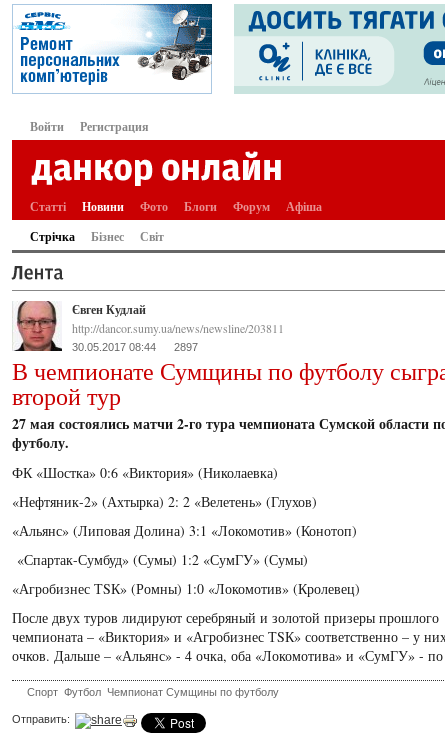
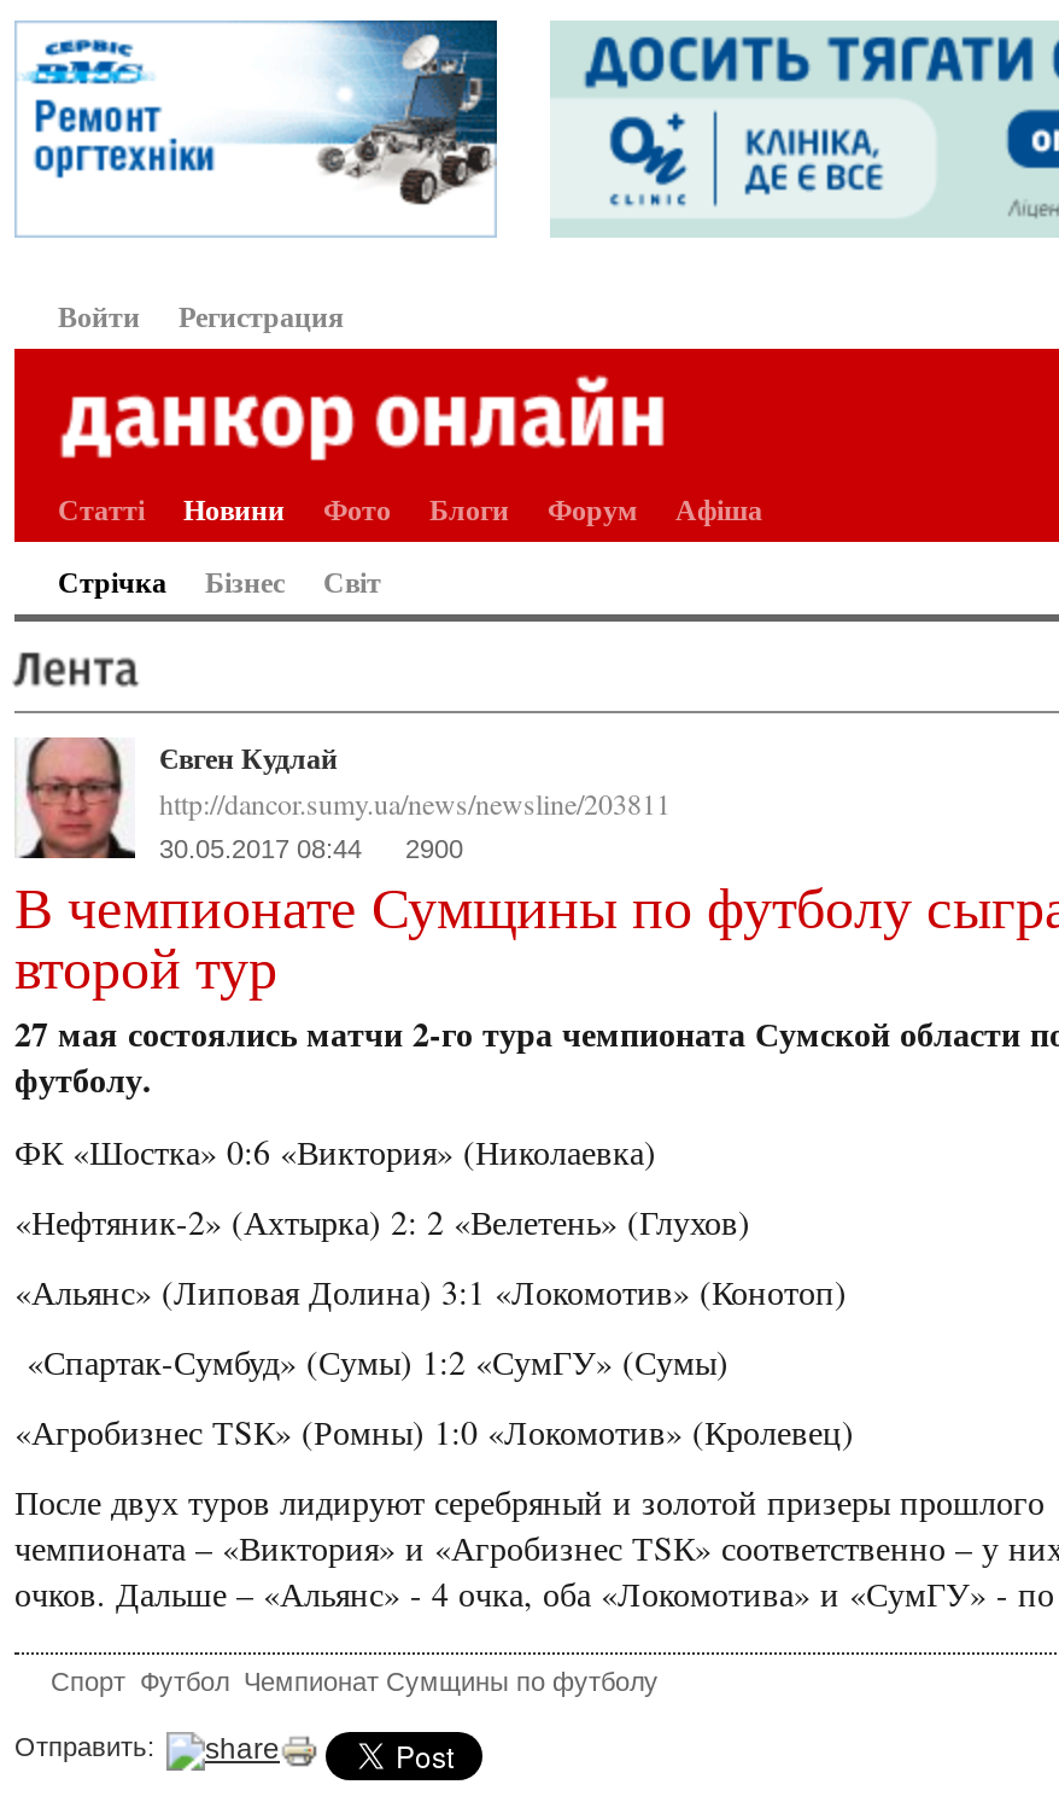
- [image]
+ [image]

- 30.05.2017 08:44 2897
+ 30.05.2017 08:44 2900
